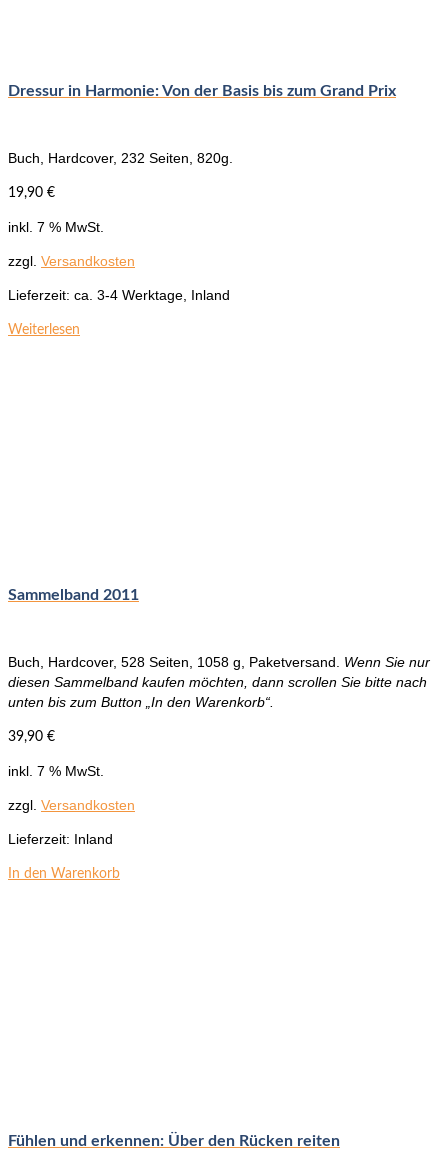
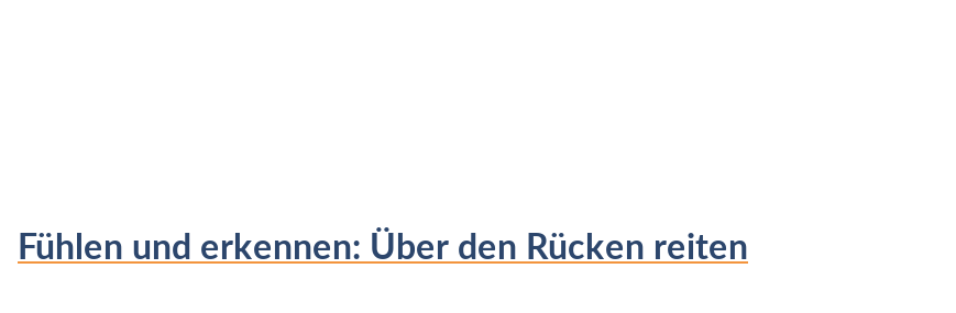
- Dressur in Harmonie: Von der Basis bis zum Grand Prix

- Buch, Hardcover, 232 Seiten, 820g.
- 19,90 €
- inkl. 7 % MwSt.
- zzgl. Versandkosten
- Lieferzeit: ca. 3-4 Werktage, Inland
- Weiterlesen

- Sammelband 2011

- Buch, Hardcover, 528 Seiten, 1058 g, Paketversand. Wenn Sie nur
- diesen Sammelband kaufen möchten, dann scrollen Sie bitte nach
- unten bis zum Button „In den Warenkorb“.
- 39,90 €
- inkl. 7 % MwSt.
- zzgl. Versandkosten
- Lieferzeit: Inland
- In den Warenkorb
